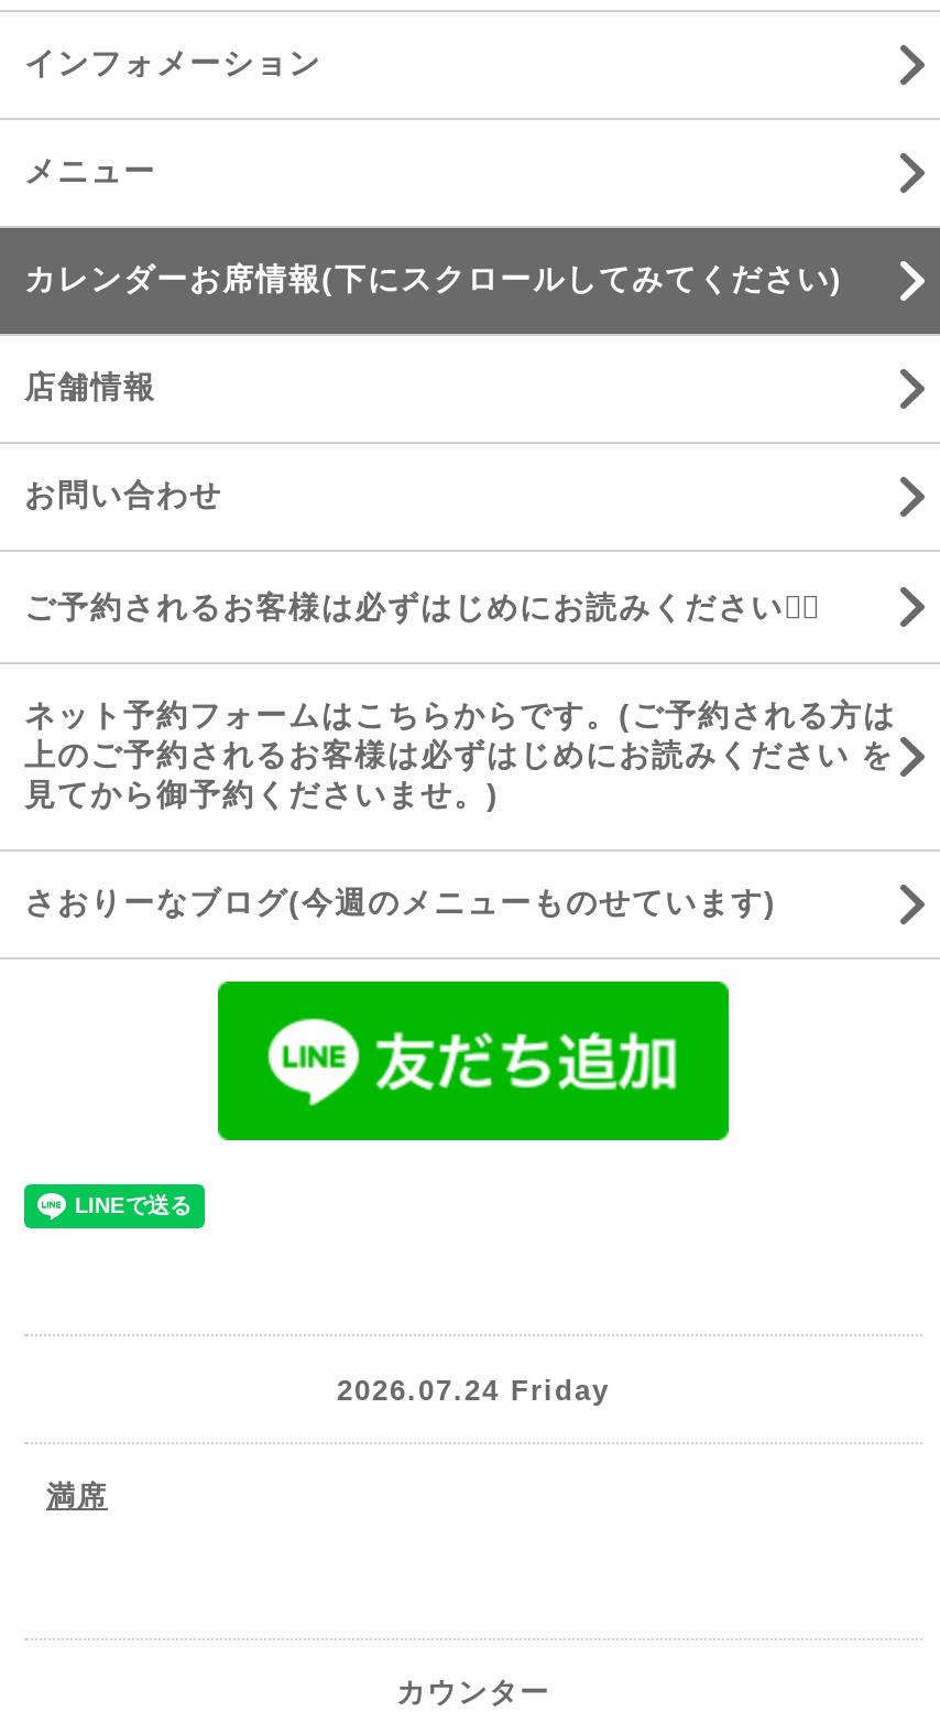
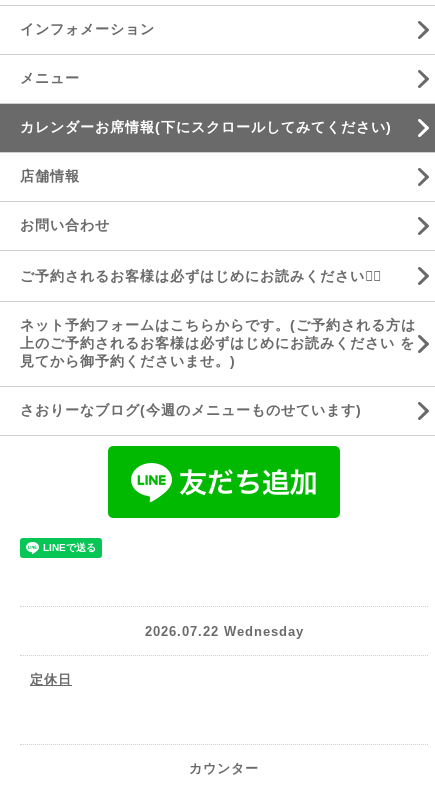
- 2026.07.24 Friday
+ 2026.07.22 Wednesday

- 満席
+ 定休日
